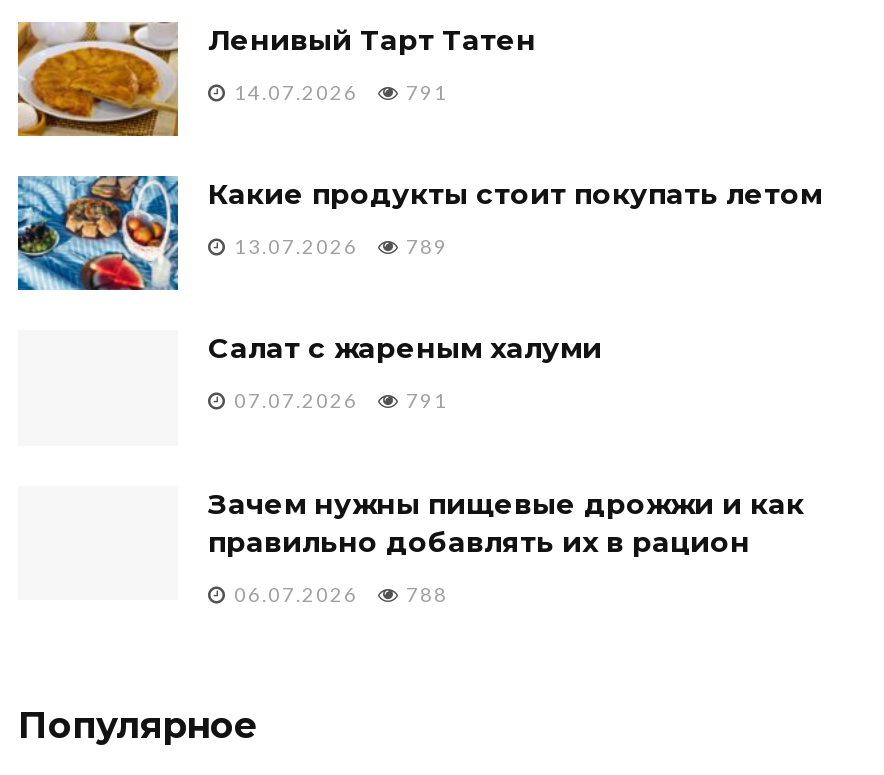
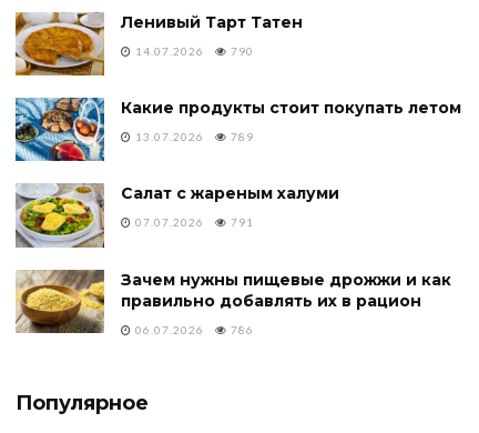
- 14.07.2026 791
+ 14.07.2026 790

+ [image]

+ [image]

- 06.07.2026 788
+ 06.07.2026 786
